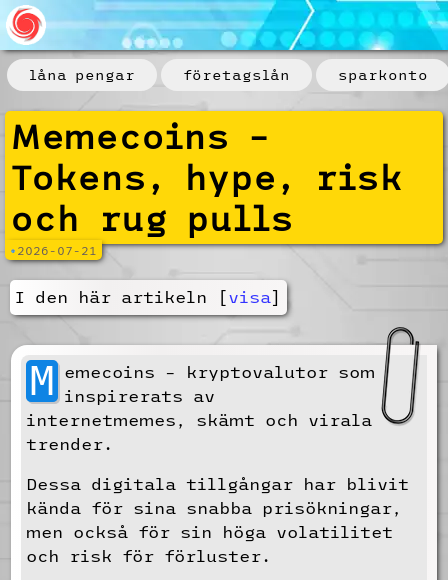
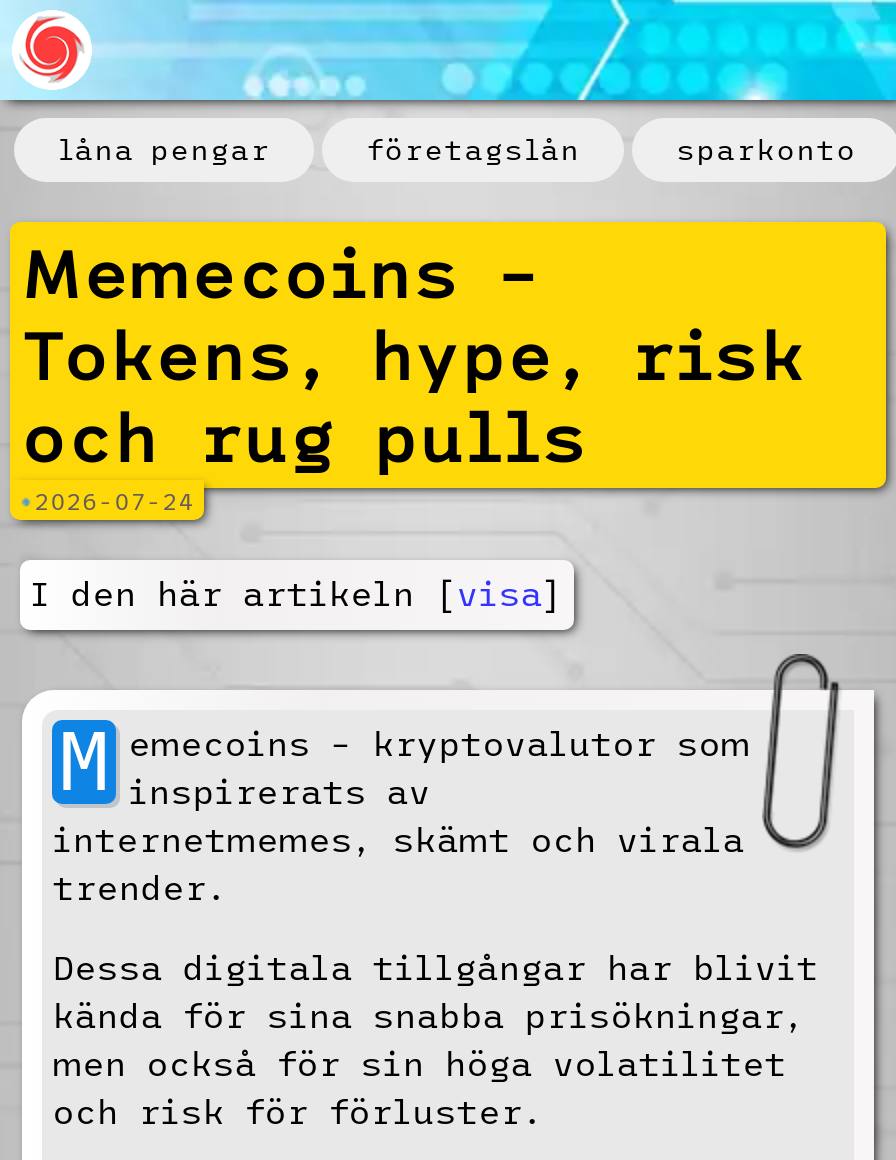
- 2026-07-21
+ 2026-07-24
